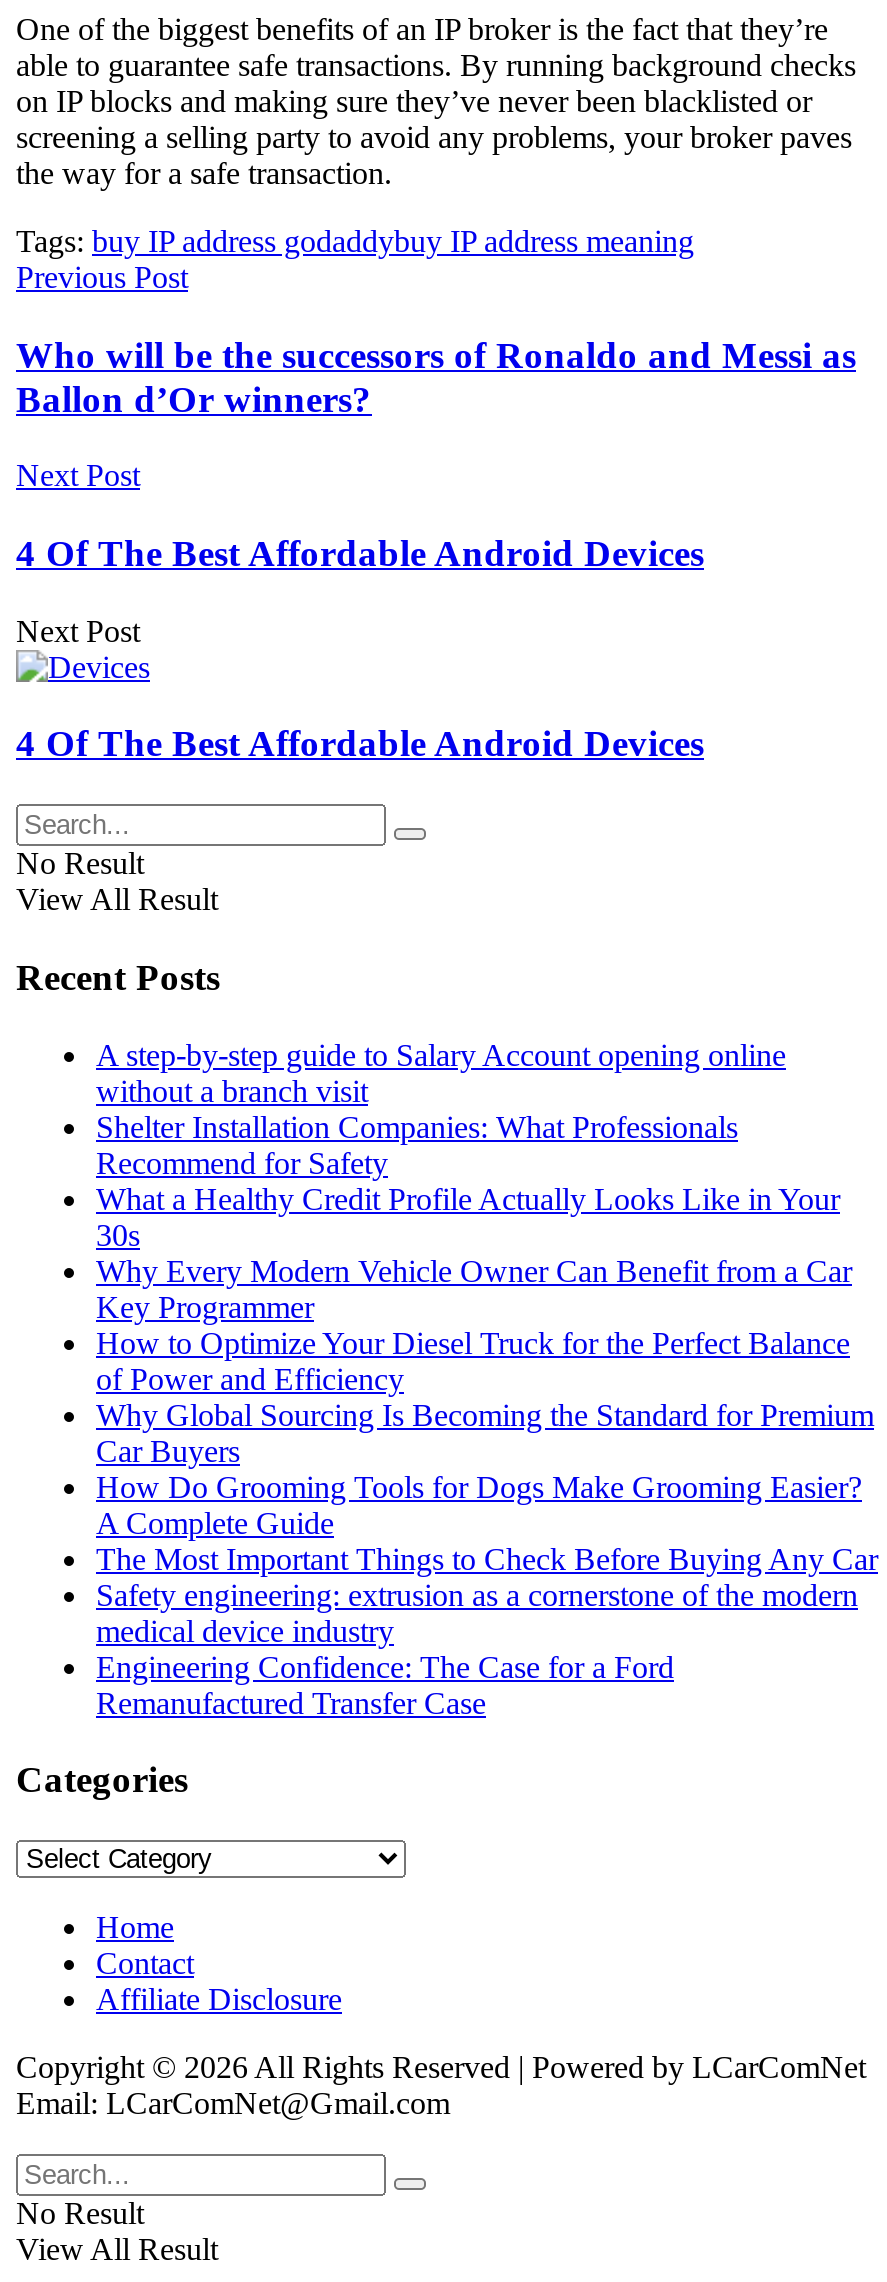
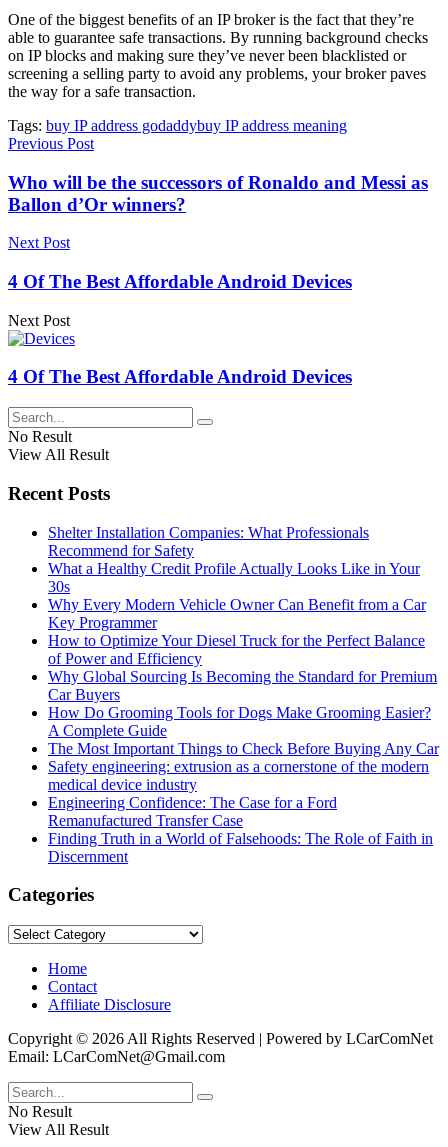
- A step-by-step guide to Salary Account opening online
- without a branch visit

moved up: Shelter Installation Companies: What Professionals | Recommend for Safety | What a Healthy Credit Profile Actually Looks Like in Your | ... | Engineering Confidence: The Case for a Ford | Remanufactured Transfer Case

+ Finding Truth in a World of Falsehoods: The Role of Faith in
+ Discernment
